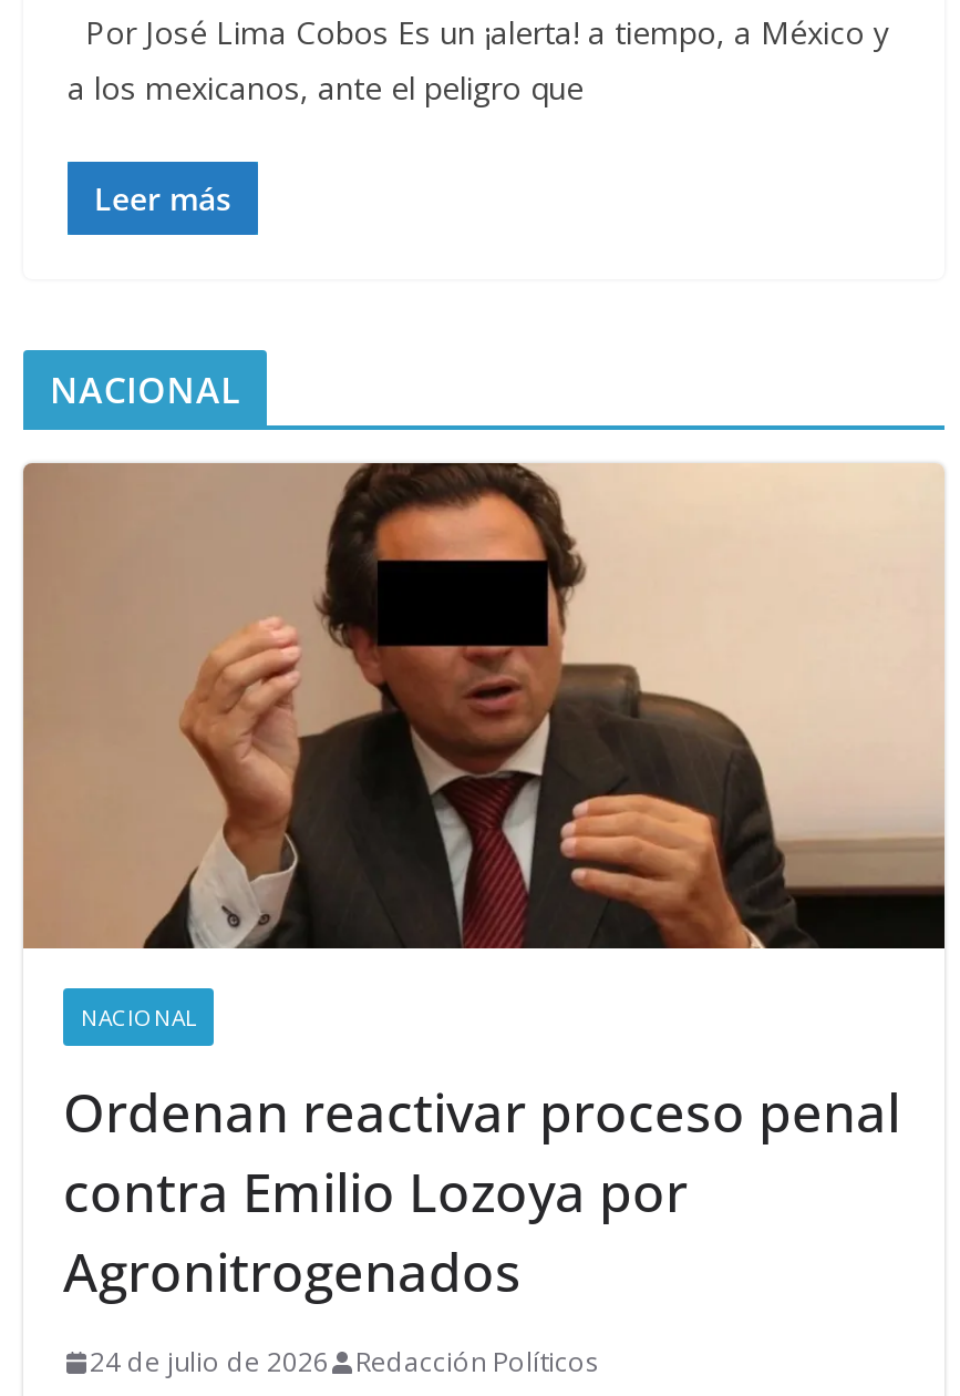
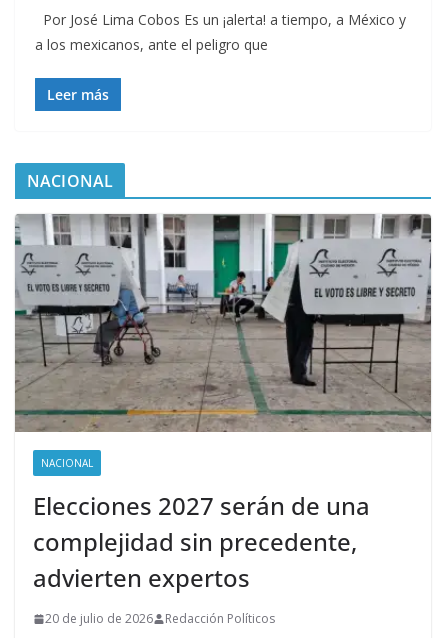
- [image]
+ [image]

- Ordenan reactivar proceso penal
- contra Emilio Lozoya por
- Agronitrogenados
+ Elecciones 2027 serán de una
+ complejidad sin precedente,
+ advierten expertos

- 24 de julio de 2026 Redacción Políticos
+ 20 de julio de 2026 Redacción Políticos
